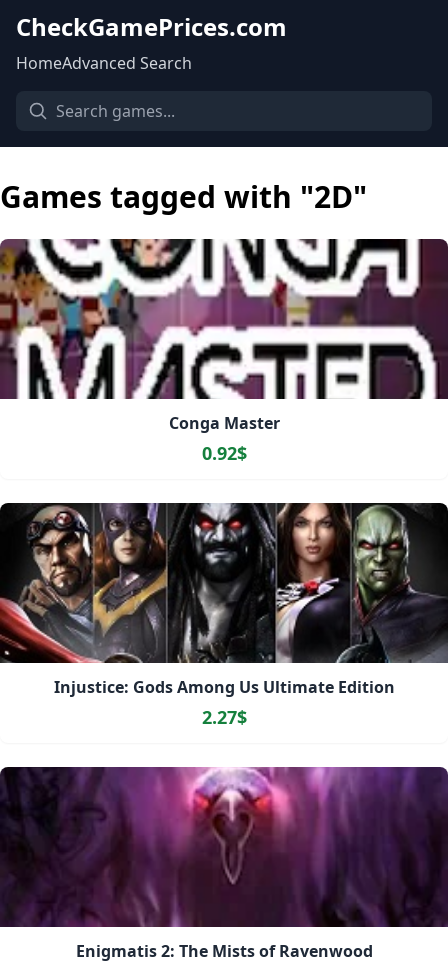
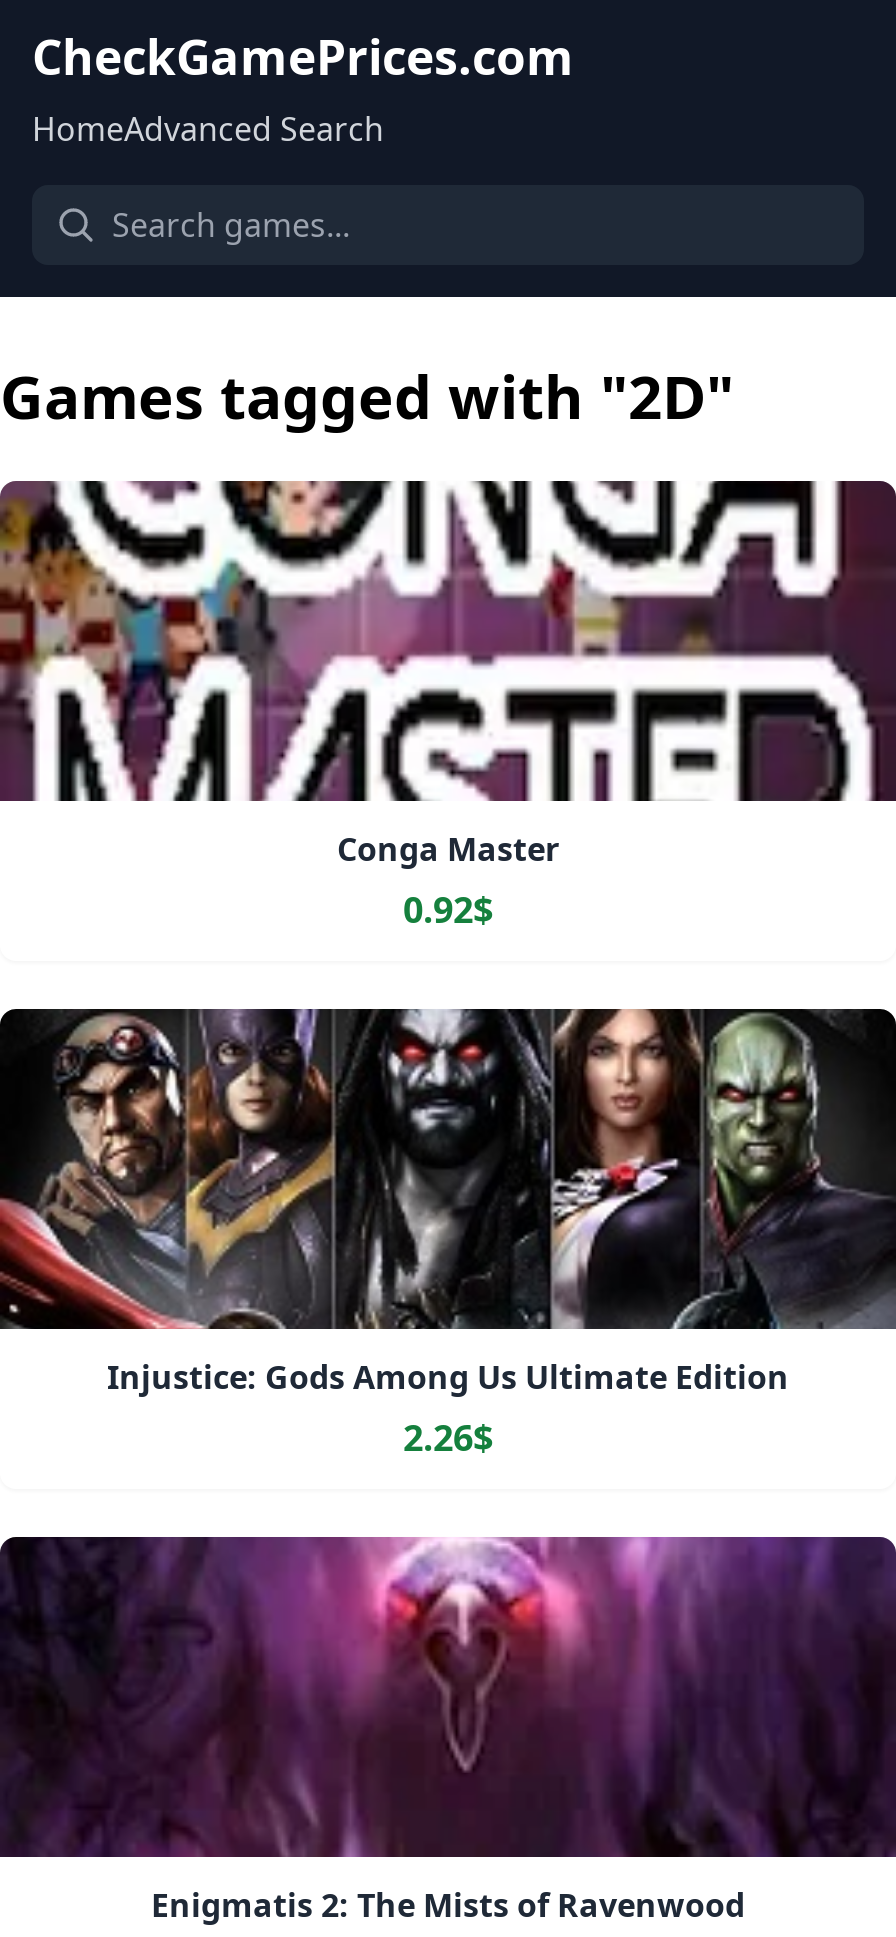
- 2.27$
+ 2.26$
